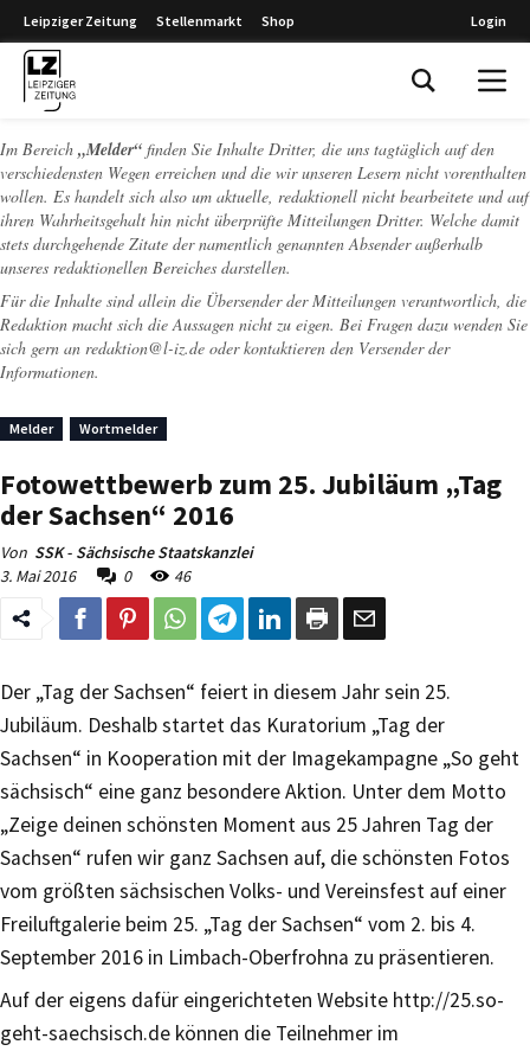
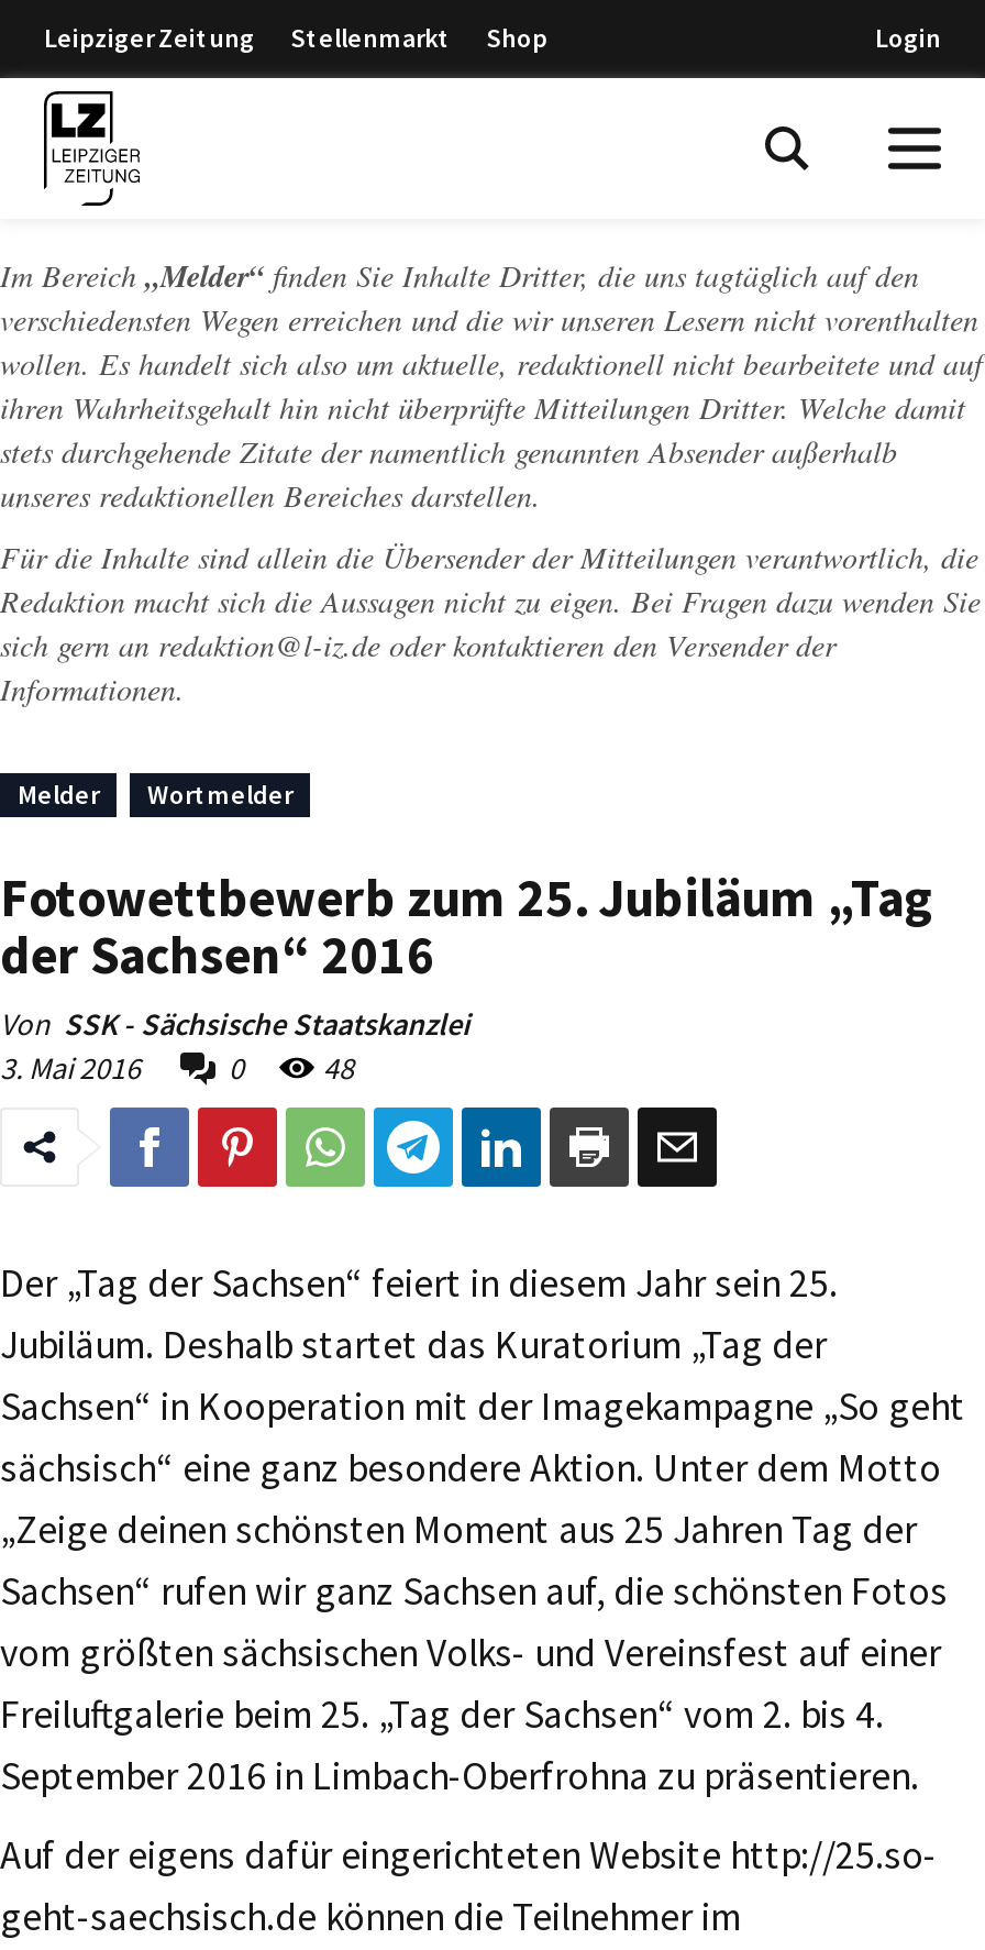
- 0 46
+ 0 48
